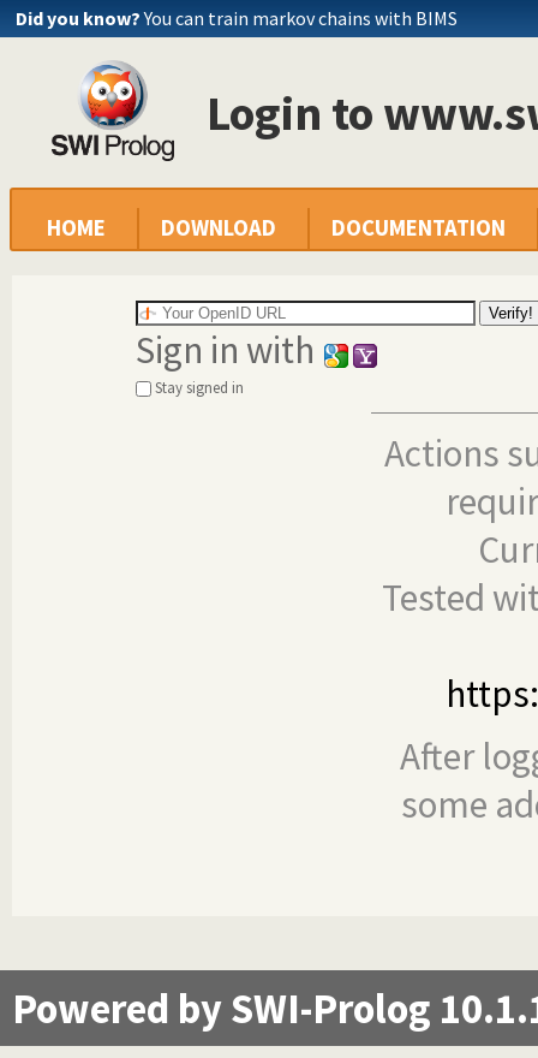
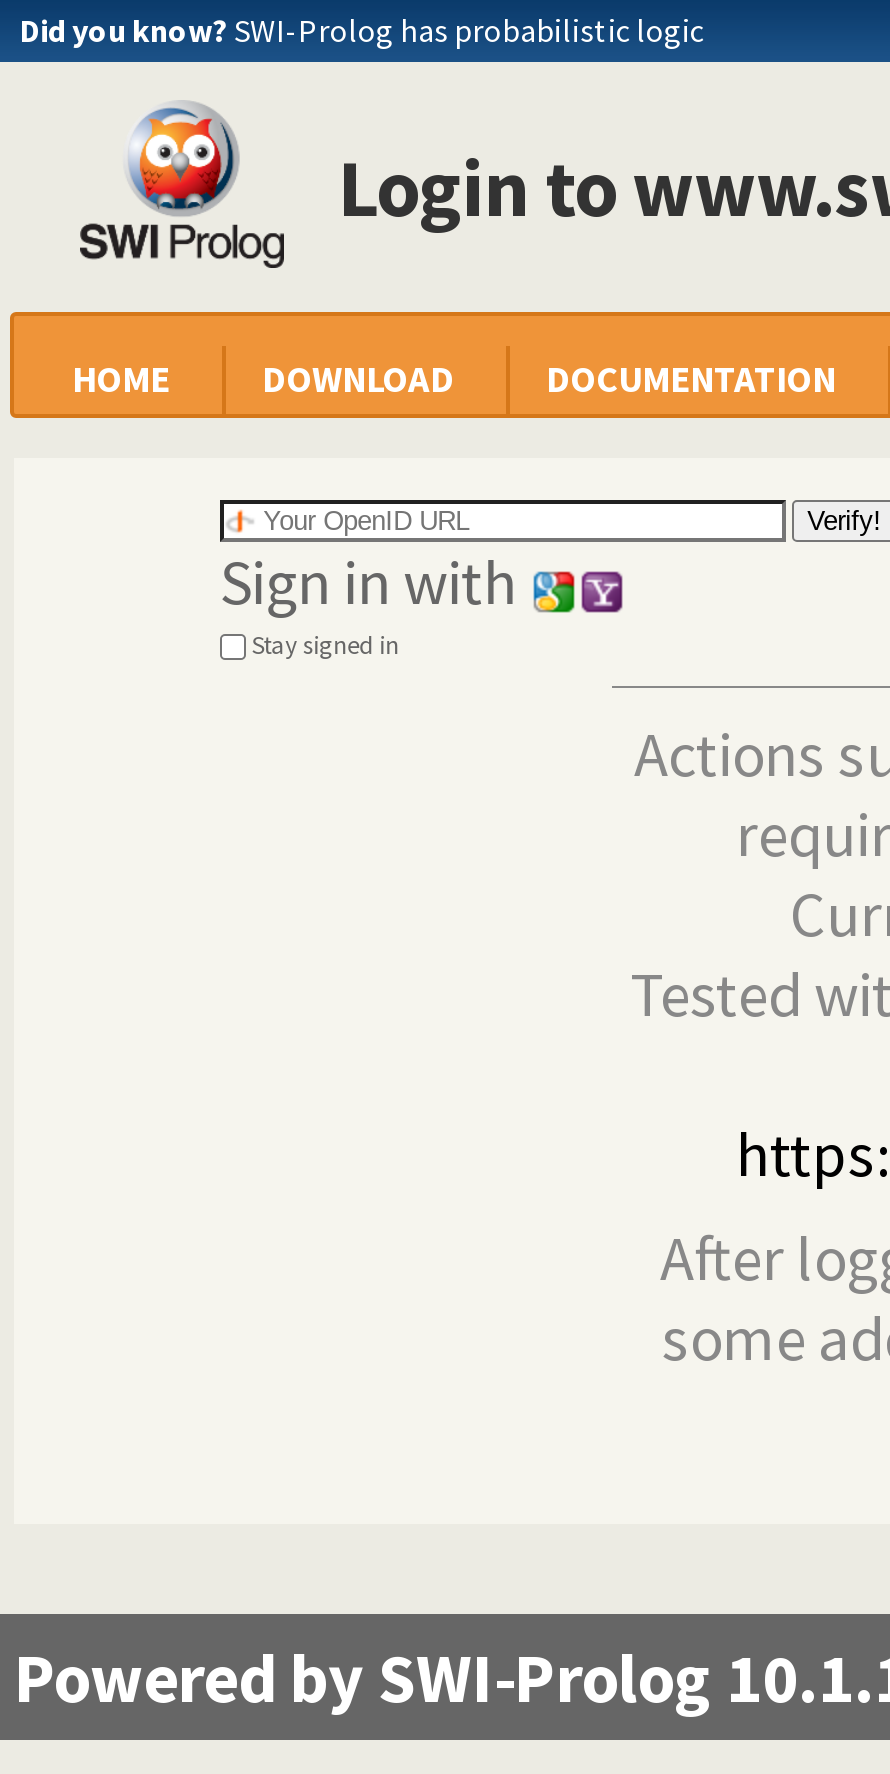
- Did you know? You can train markov chains with BIMS
+ Did you know? SWI-Prolog has probabilistic logic
